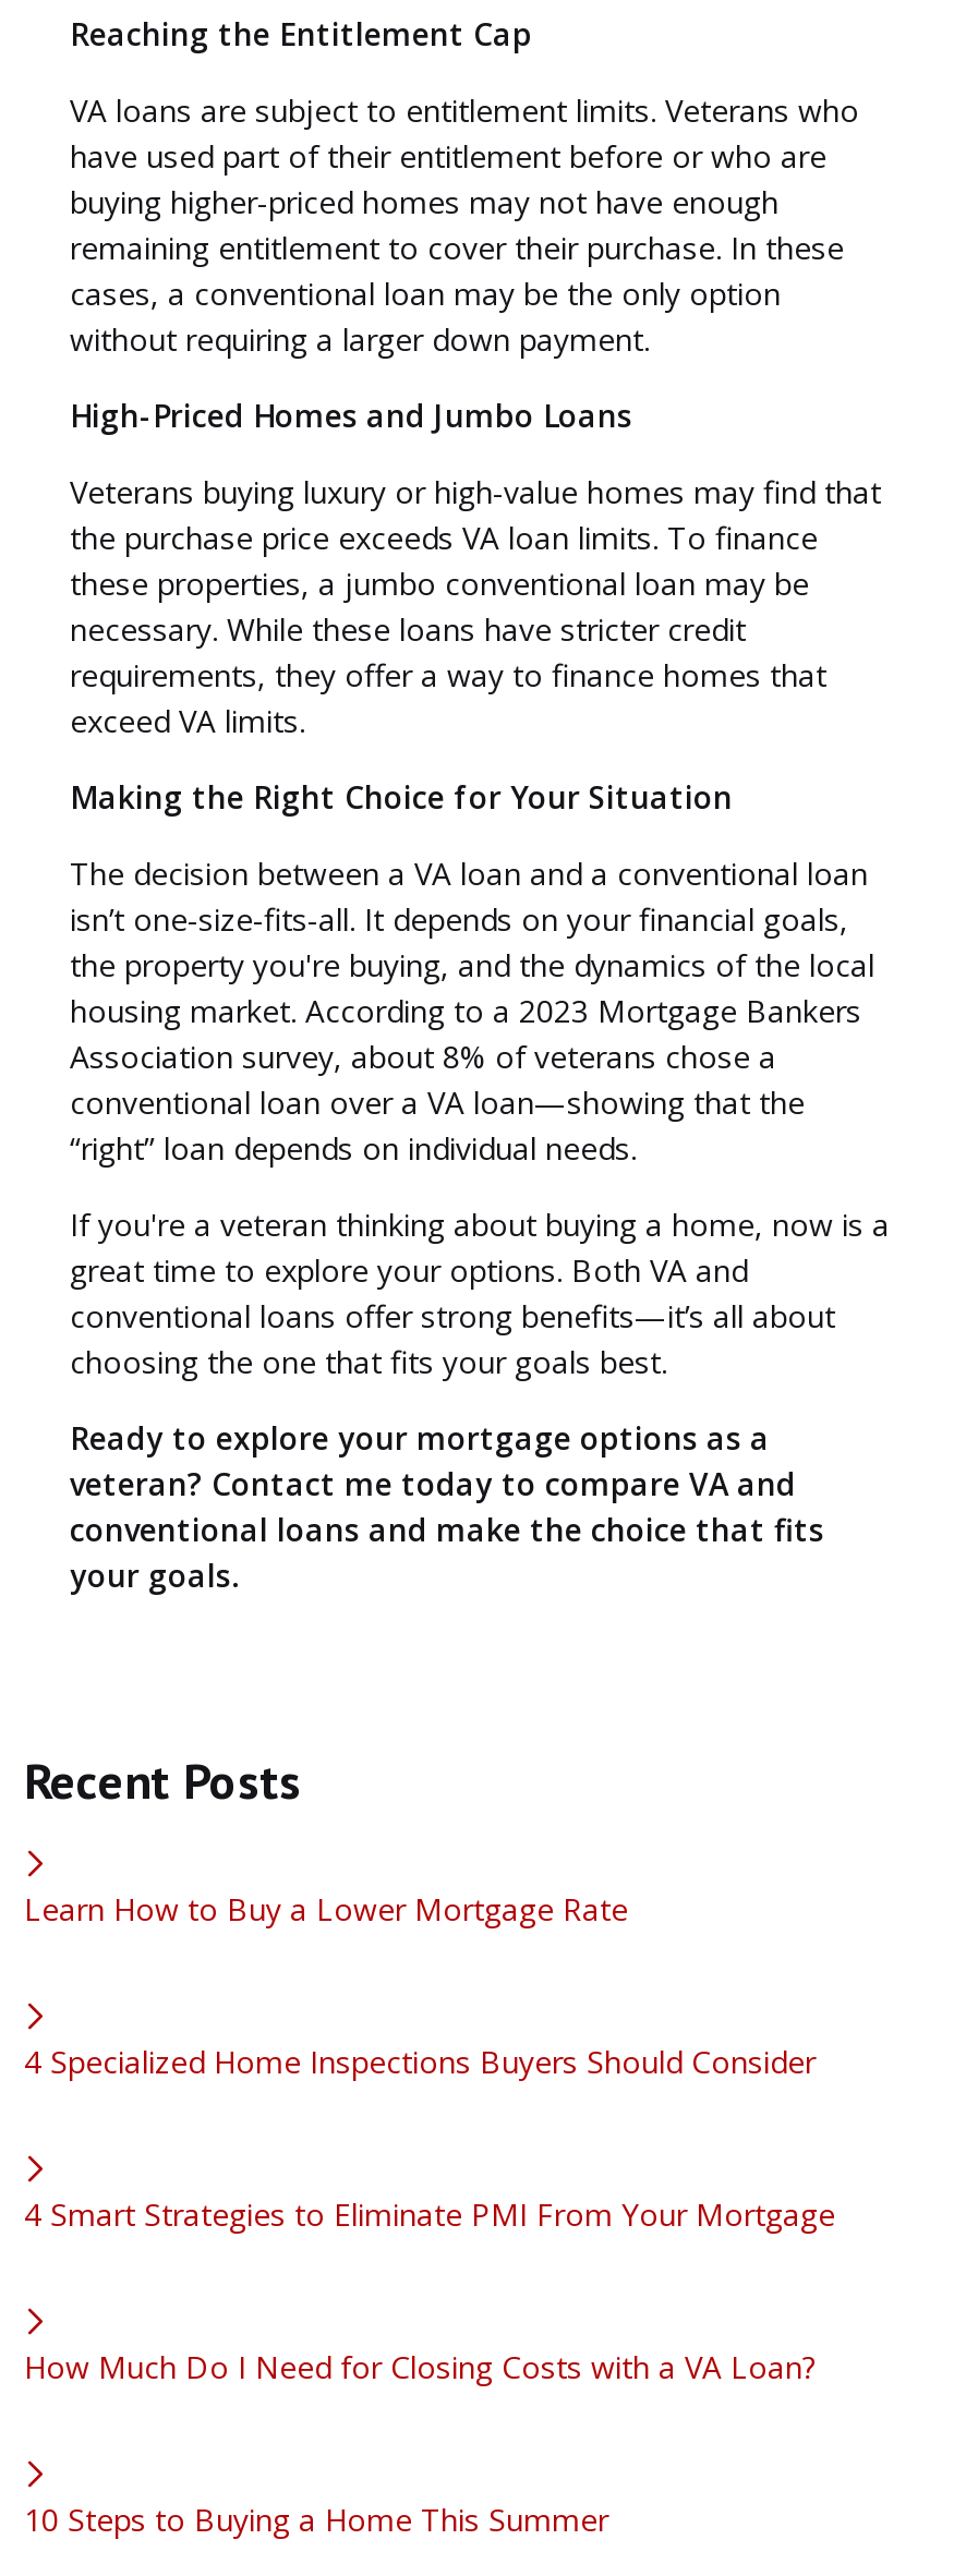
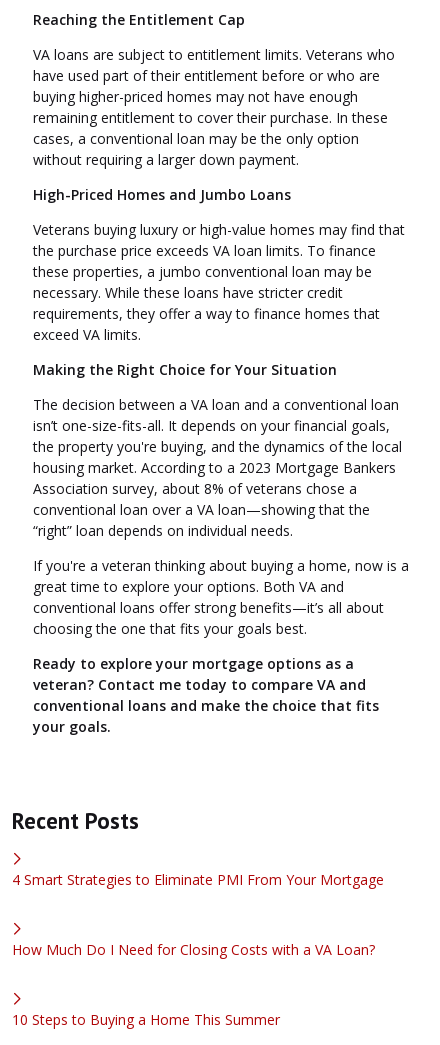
- Learn How to Buy a Lower Mortgage Rate

- 4 Specialized Home Inspections Buyers Should Consider
